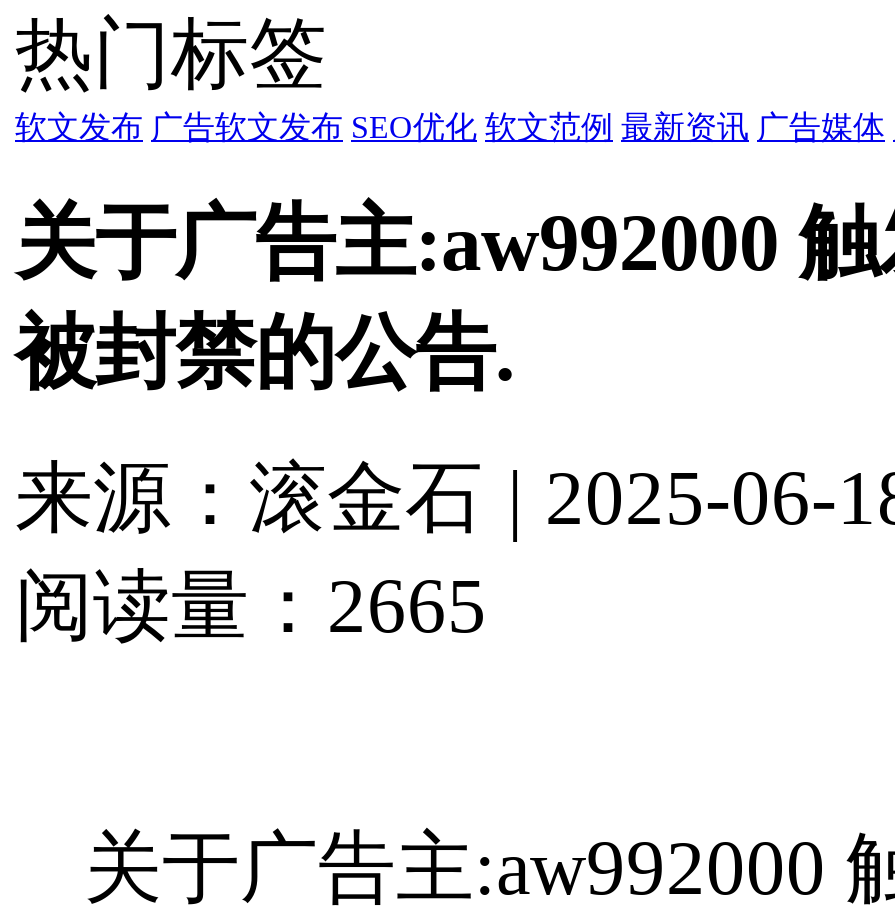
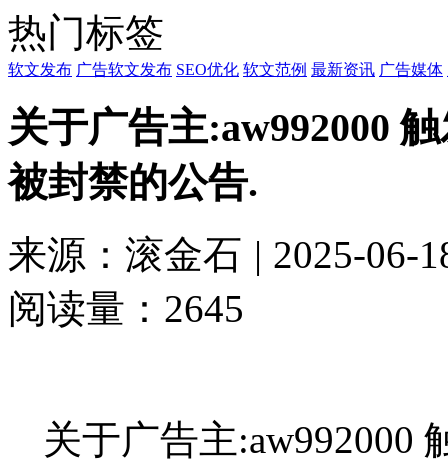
- 阅读量：2665
+ 阅读量：2645
